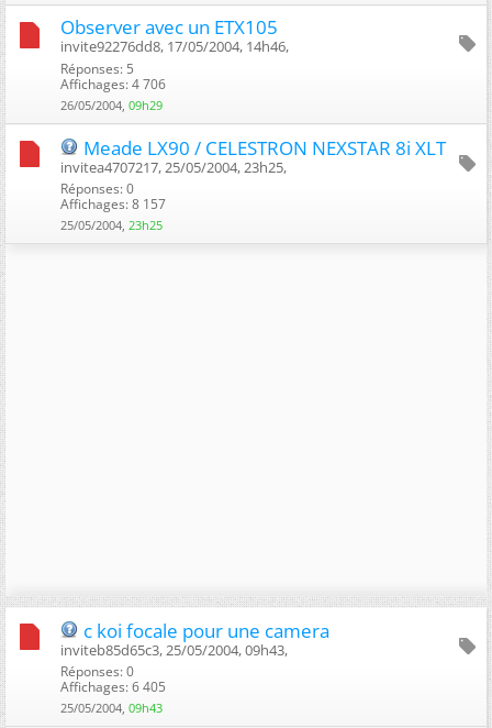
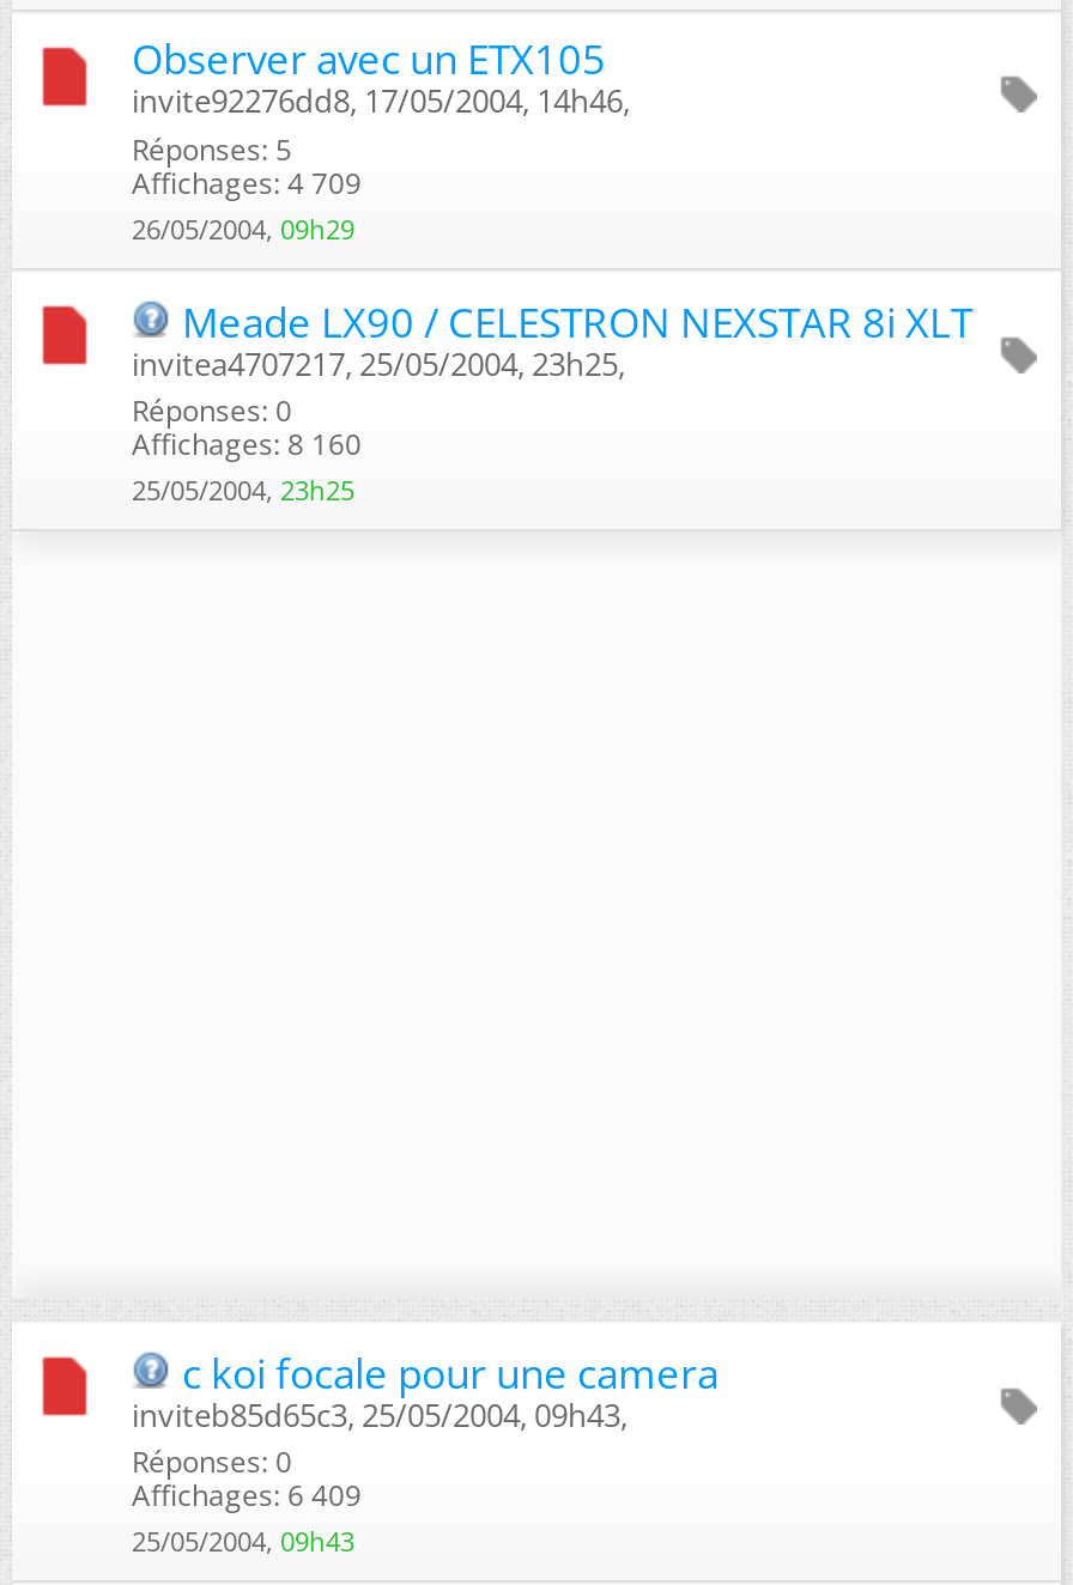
- Affichages: 4 706
+ Affichages: 4 709

- Affichages: 8 157
+ Affichages: 8 160

- Affichages: 6 405
+ Affichages: 6 409
